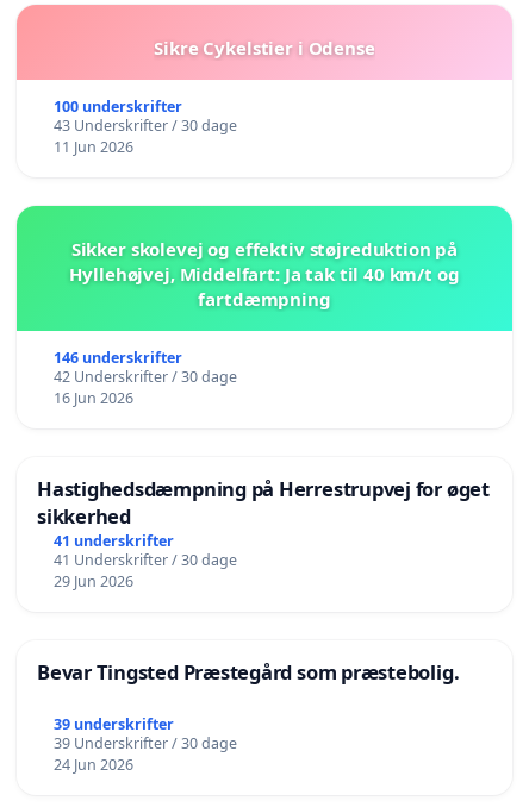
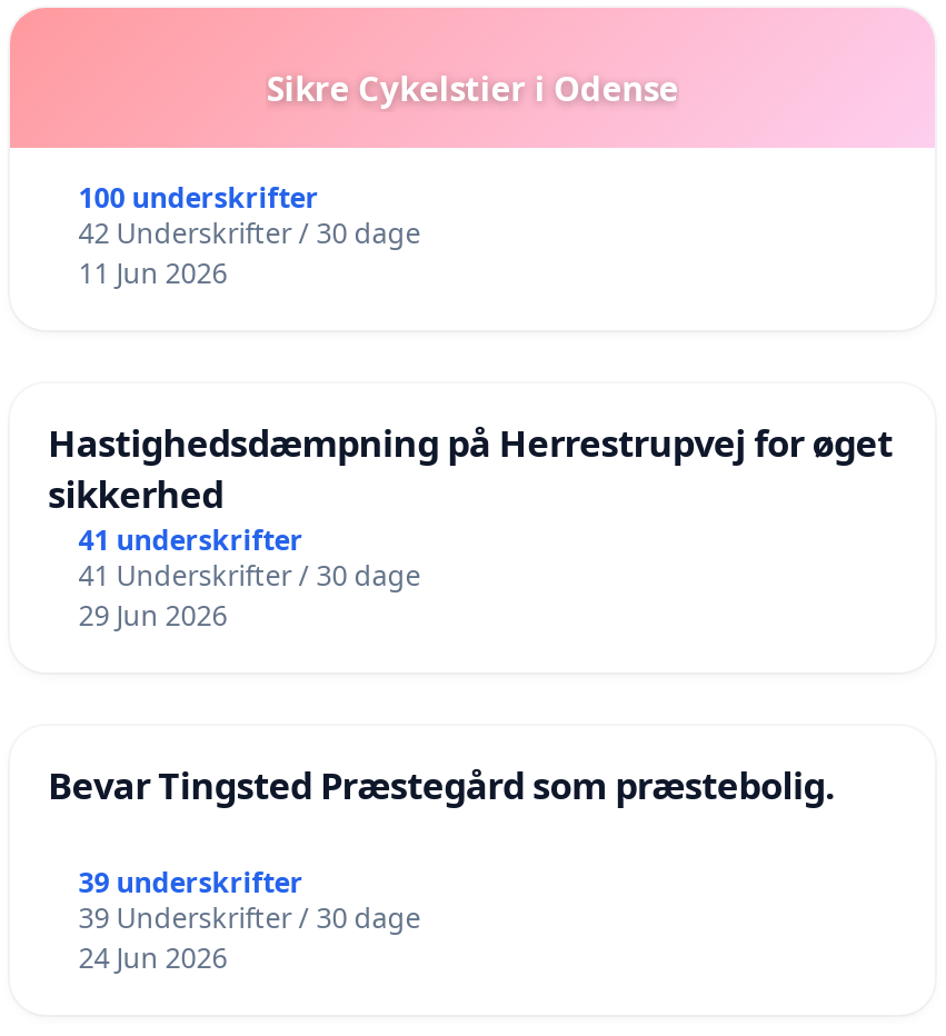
- 43 Underskrifter / 30 dage

- [image]
- Sikker skolevej og effektiv støjreduktion på
- Hyllehøjvej, Middelfart: Ja tak til 40 km/t og
- fartdæmpning
- 146 underskrifter
- 16 Jun 2026

moved up: 42 Underskrifter / 30 dage
